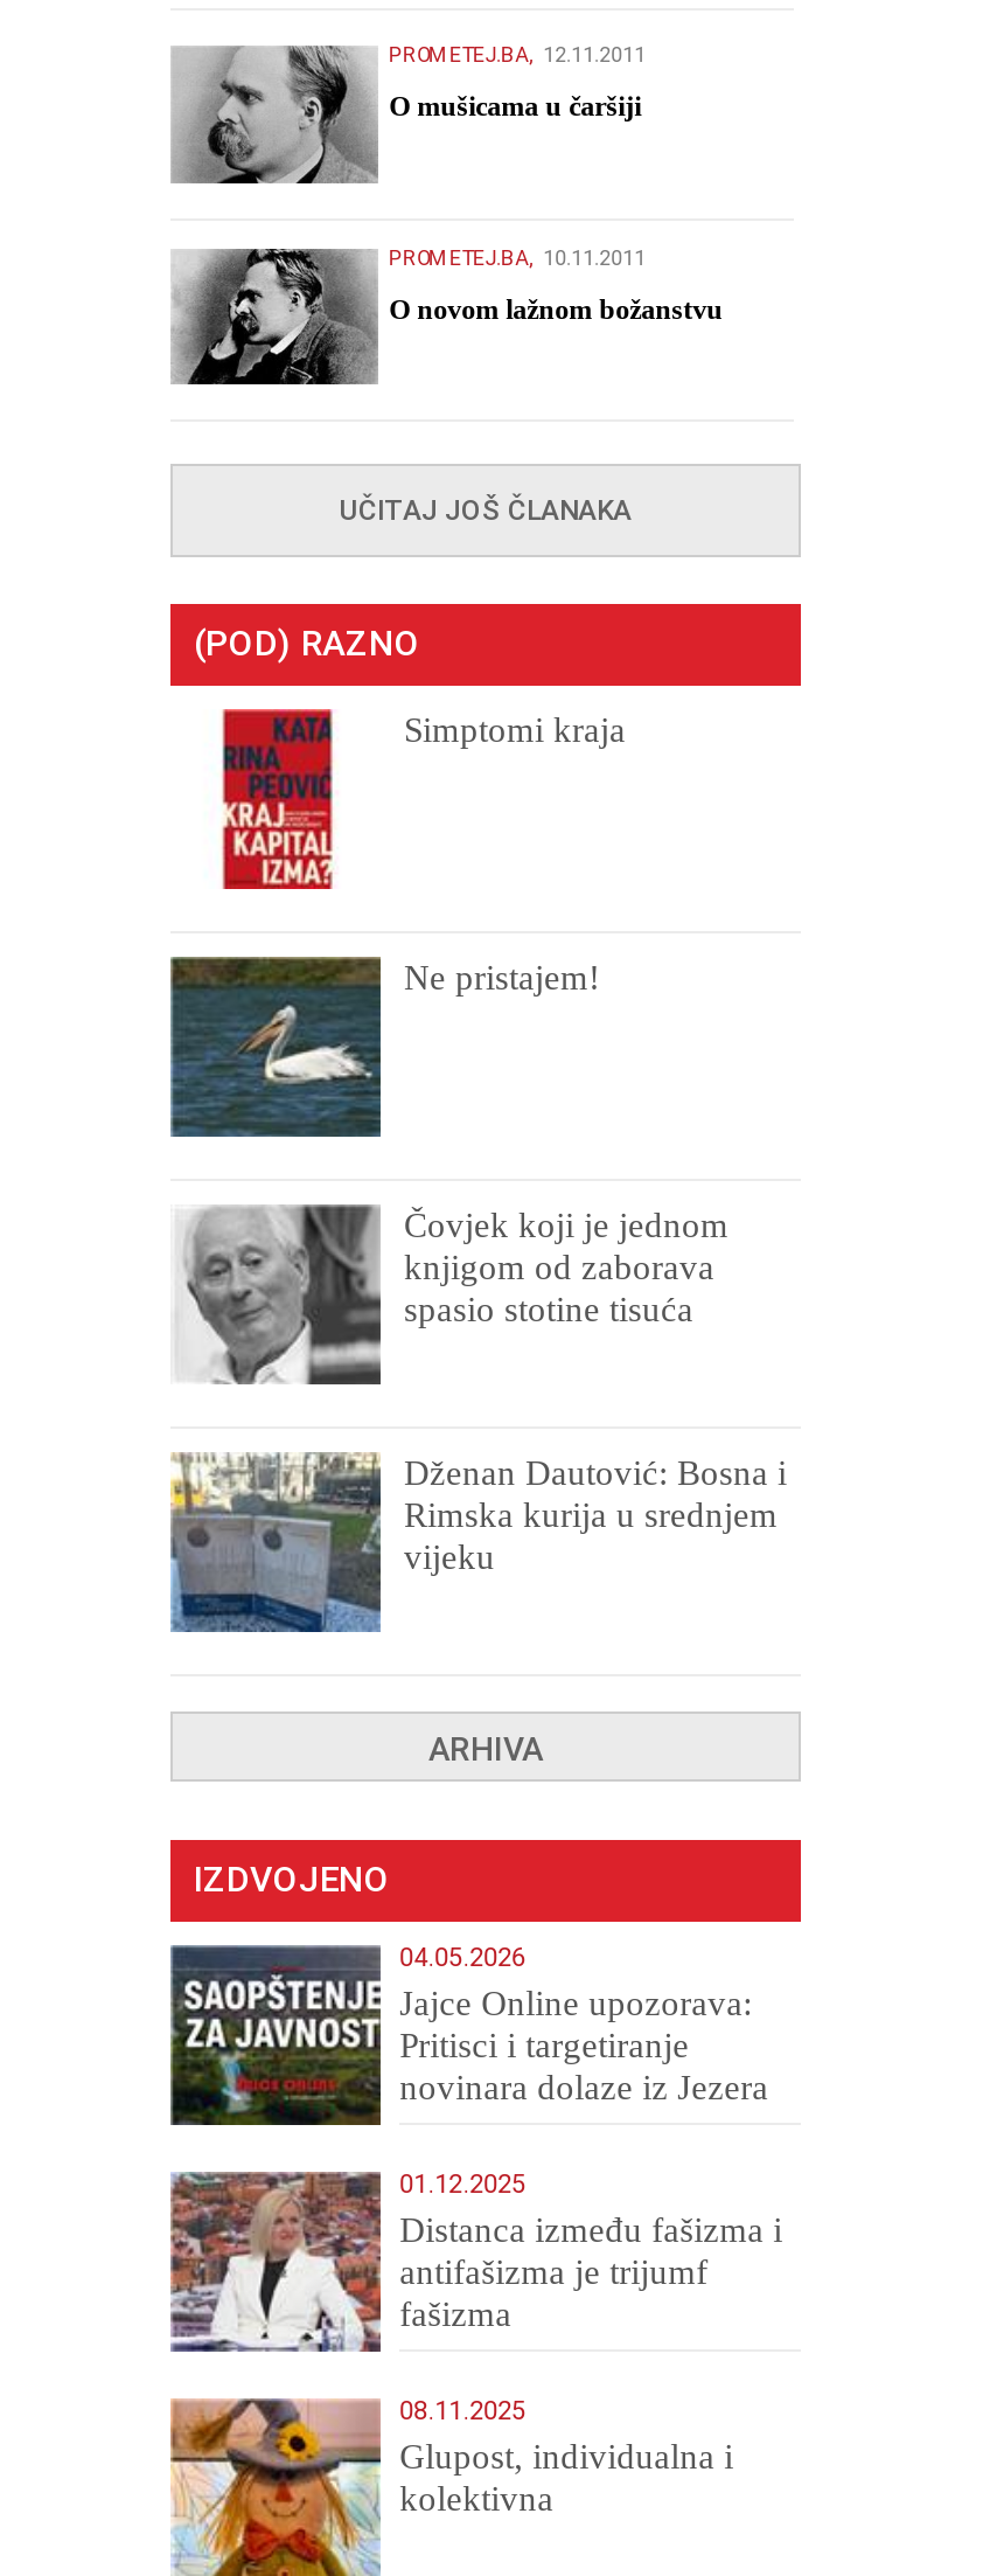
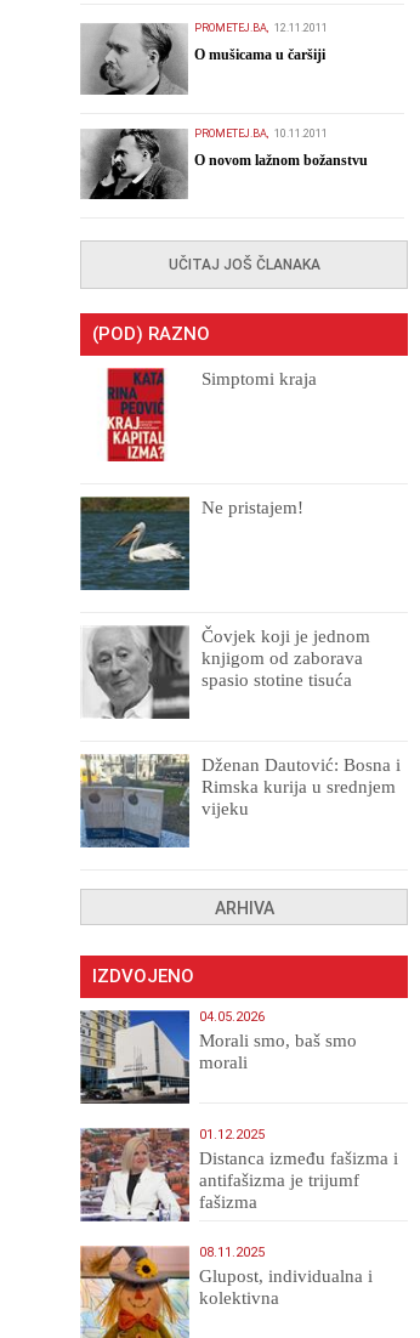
- [image]
- Jajce Online upozorava:
- Pritisci i targetiranje
- novinara dolaze iz Jezera
+ [image]
+ Morali smo, baš smo
+ morali
